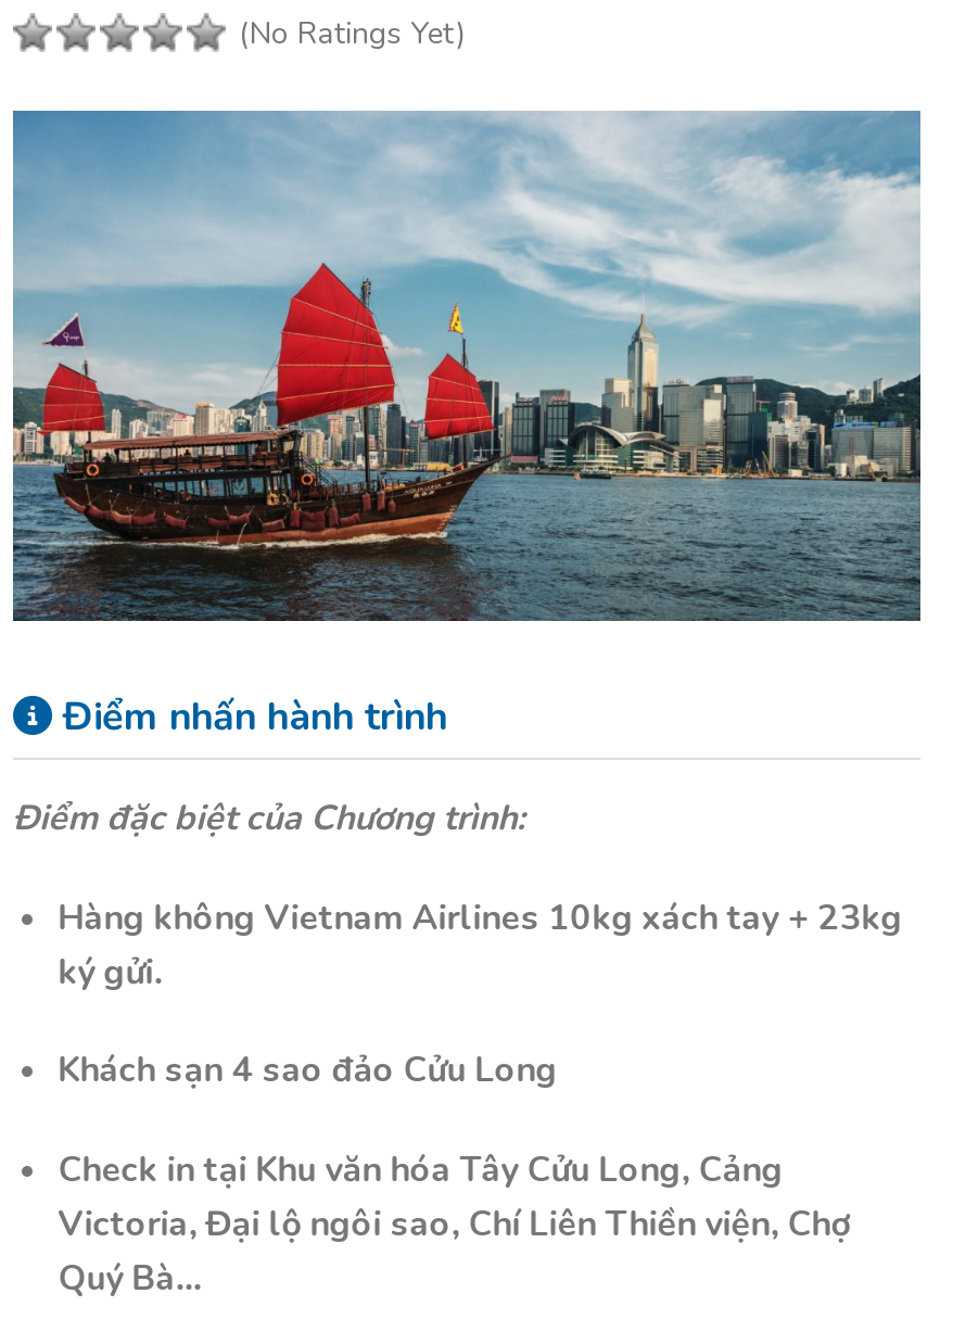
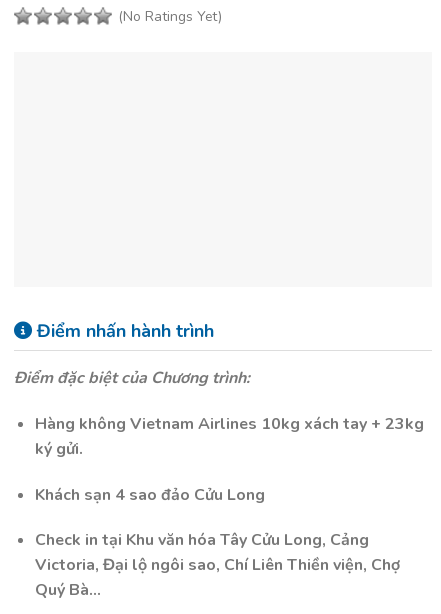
- [image]
